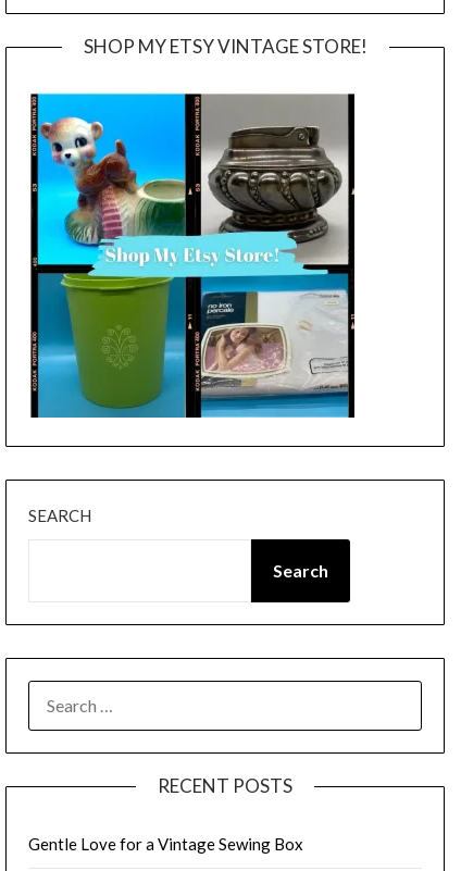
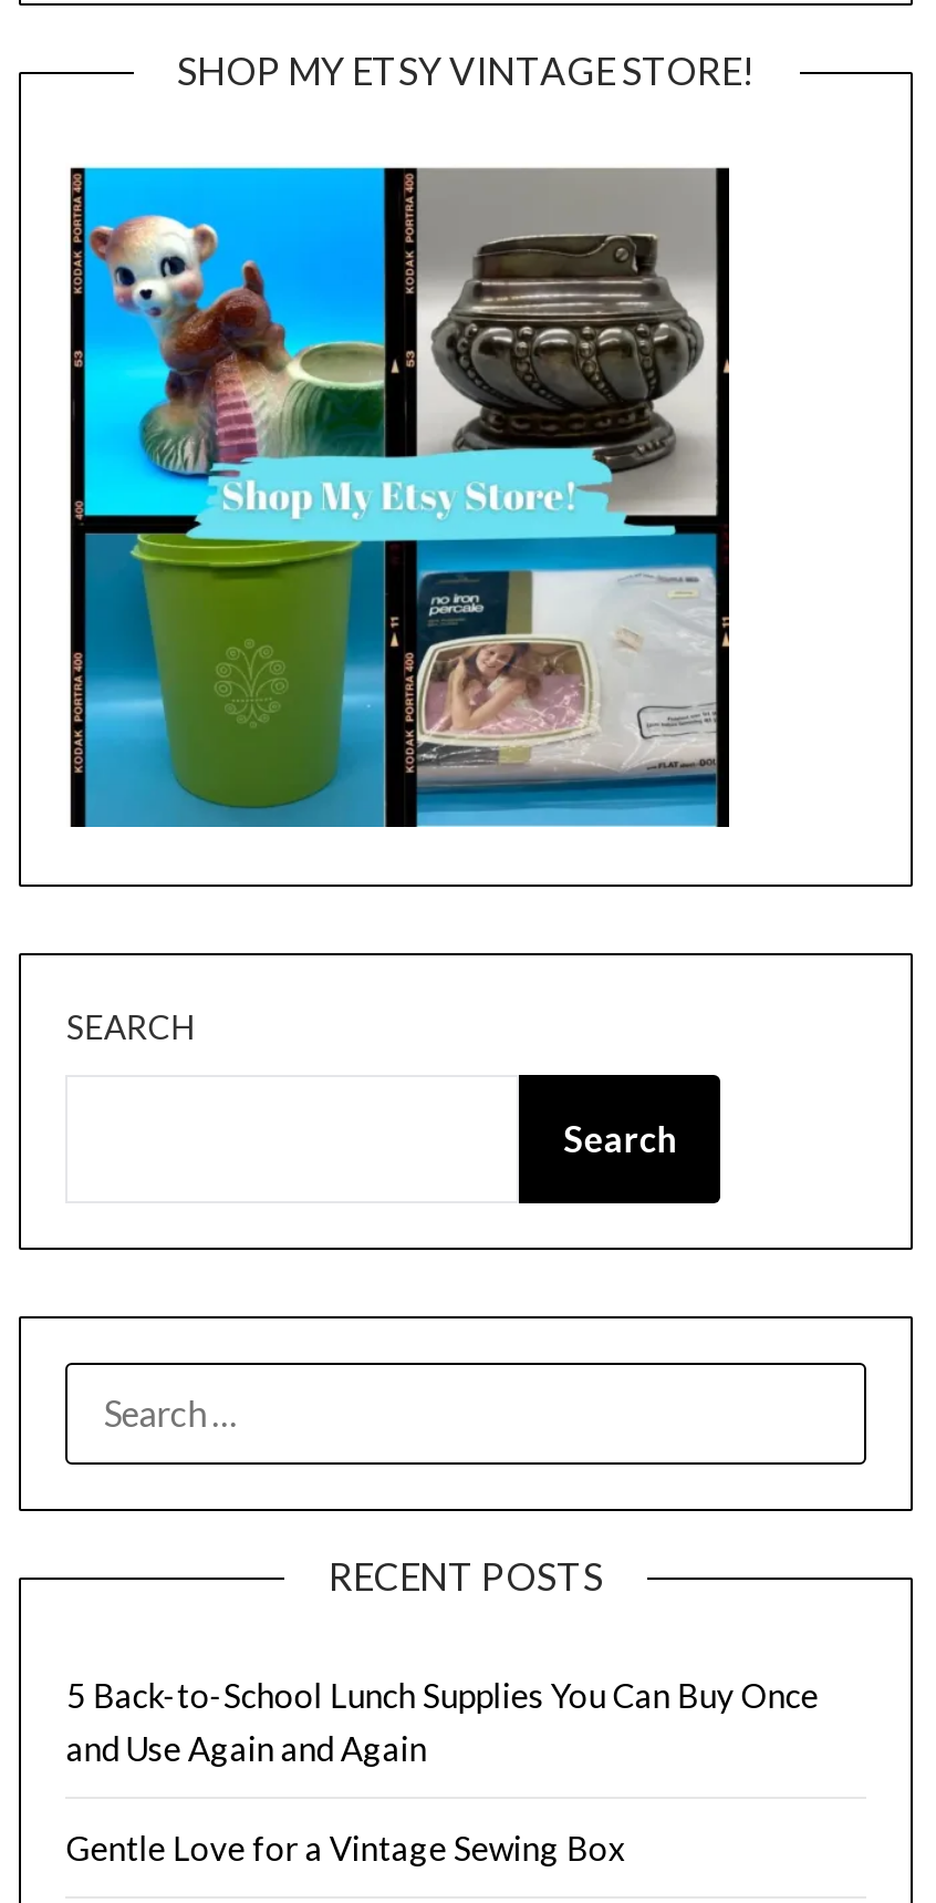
+ 5 Back-to-School Lunch Supplies You Can Buy Once
+ and Use Again and Again
